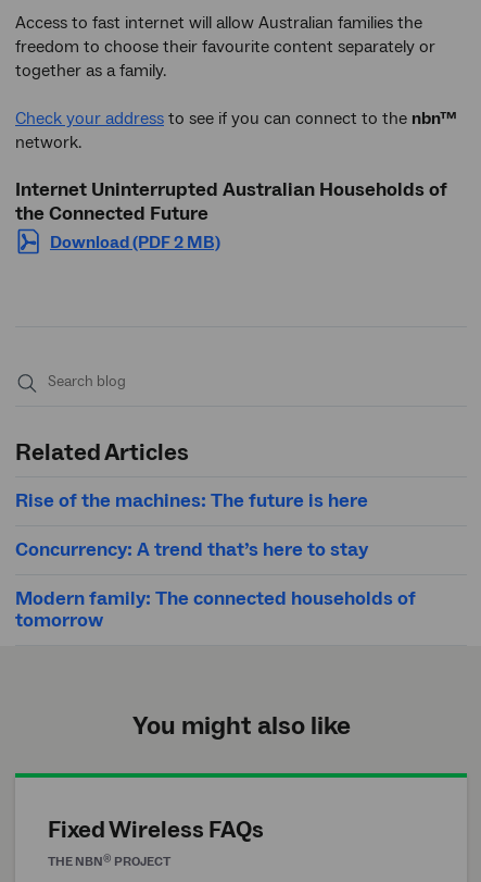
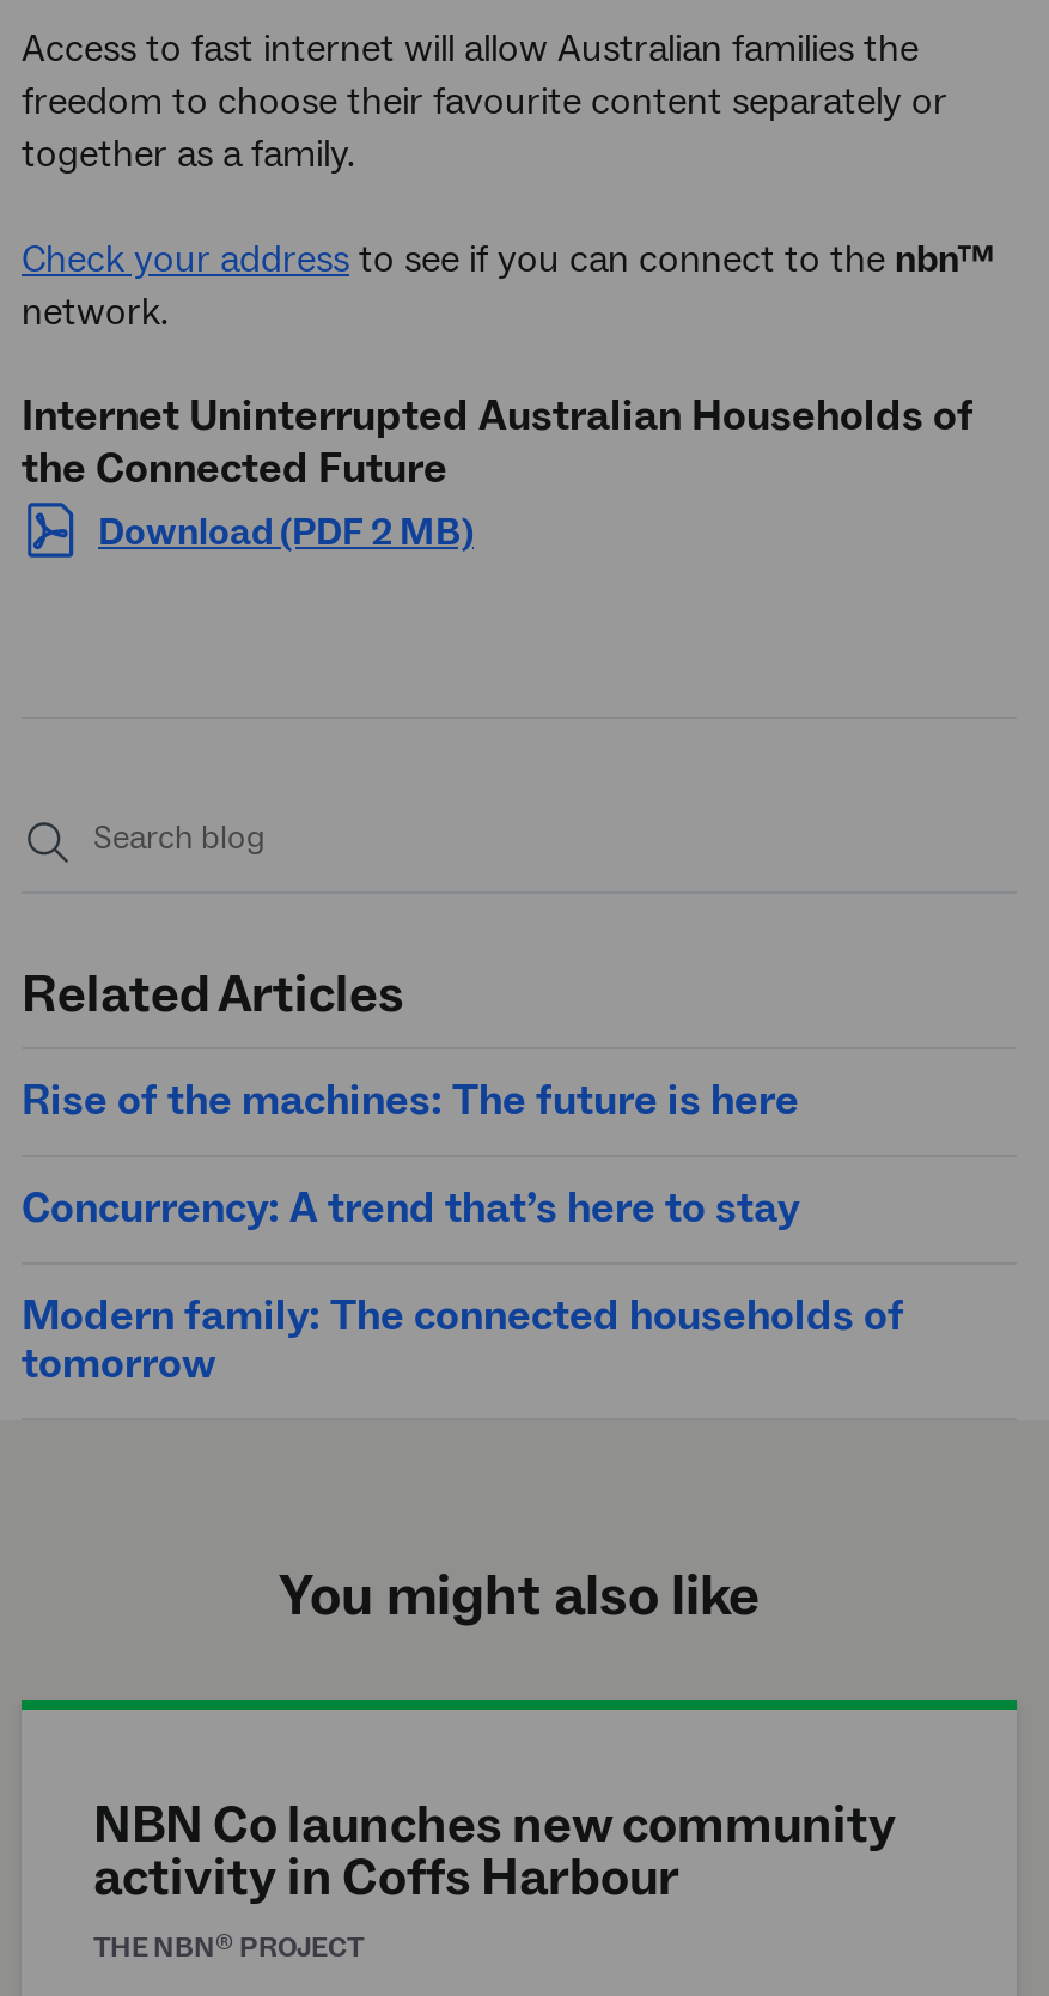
- Fixed Wireless FAQs
+ NBN Co launches new community
+ activity in Coffs Harbour
